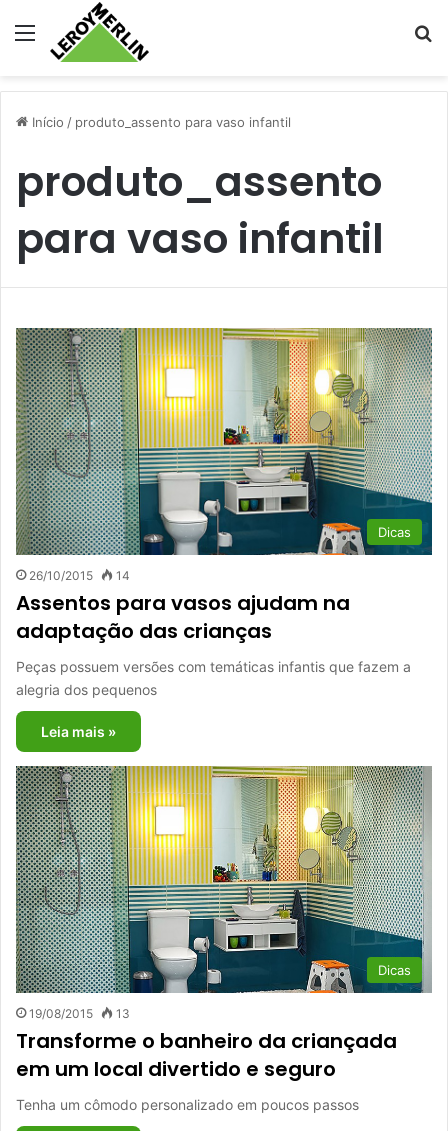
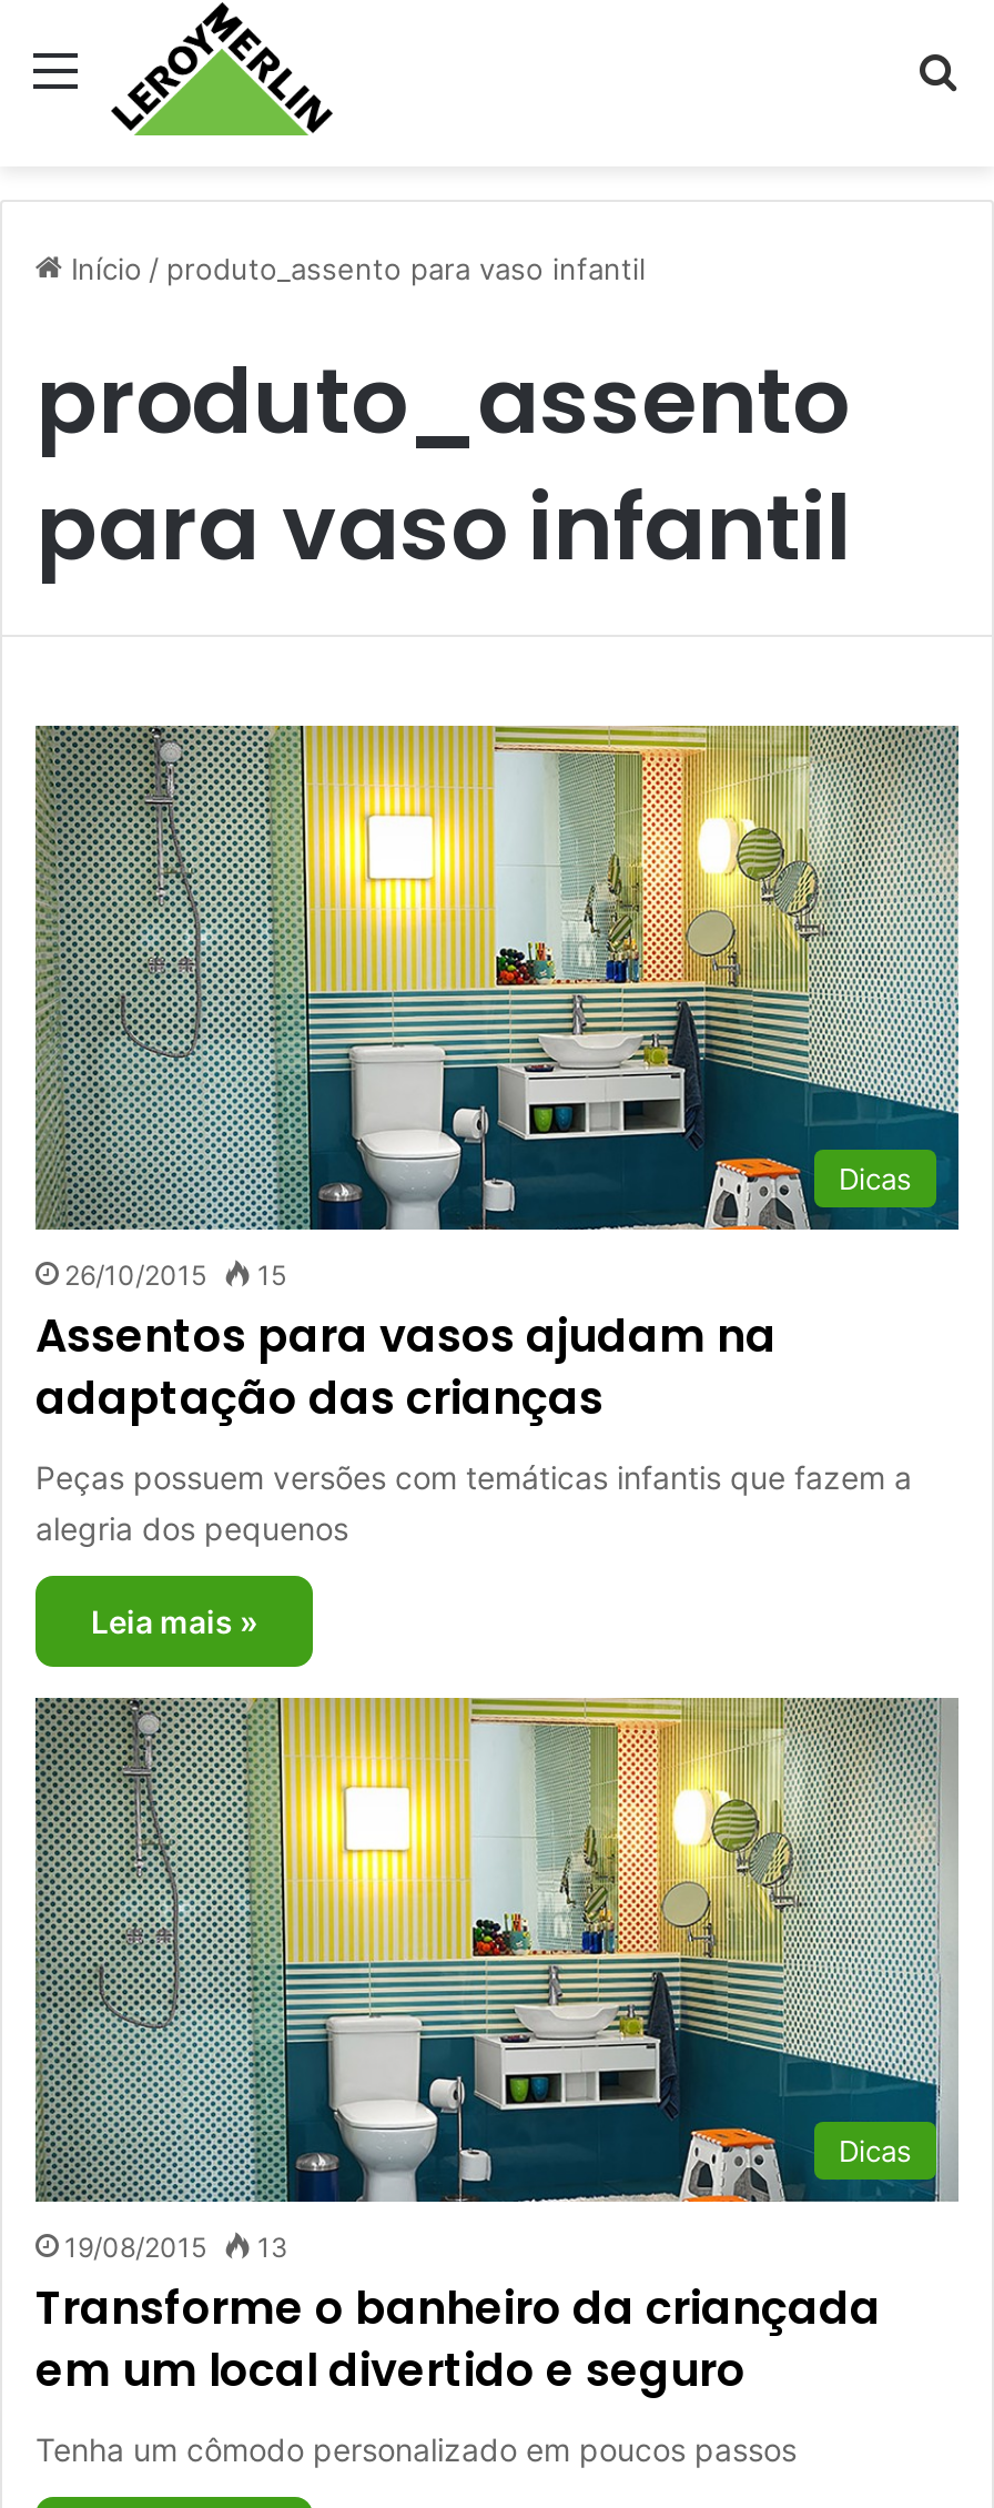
- 26/10/2015 14
+ 26/10/2015 15
